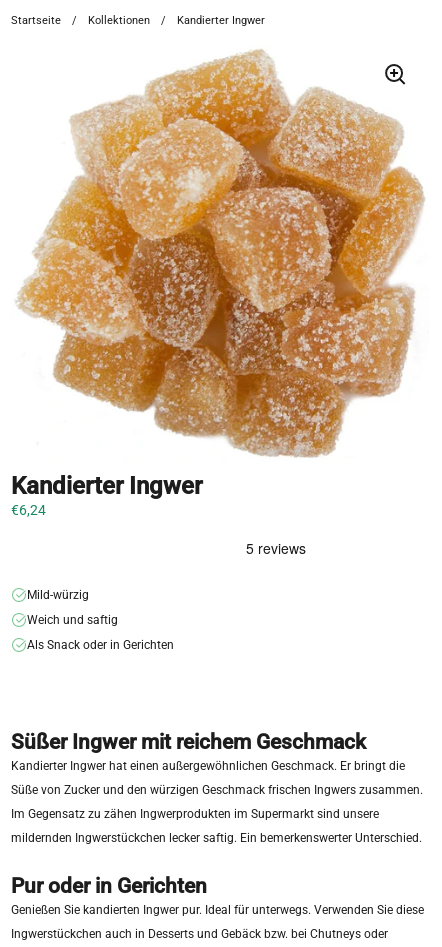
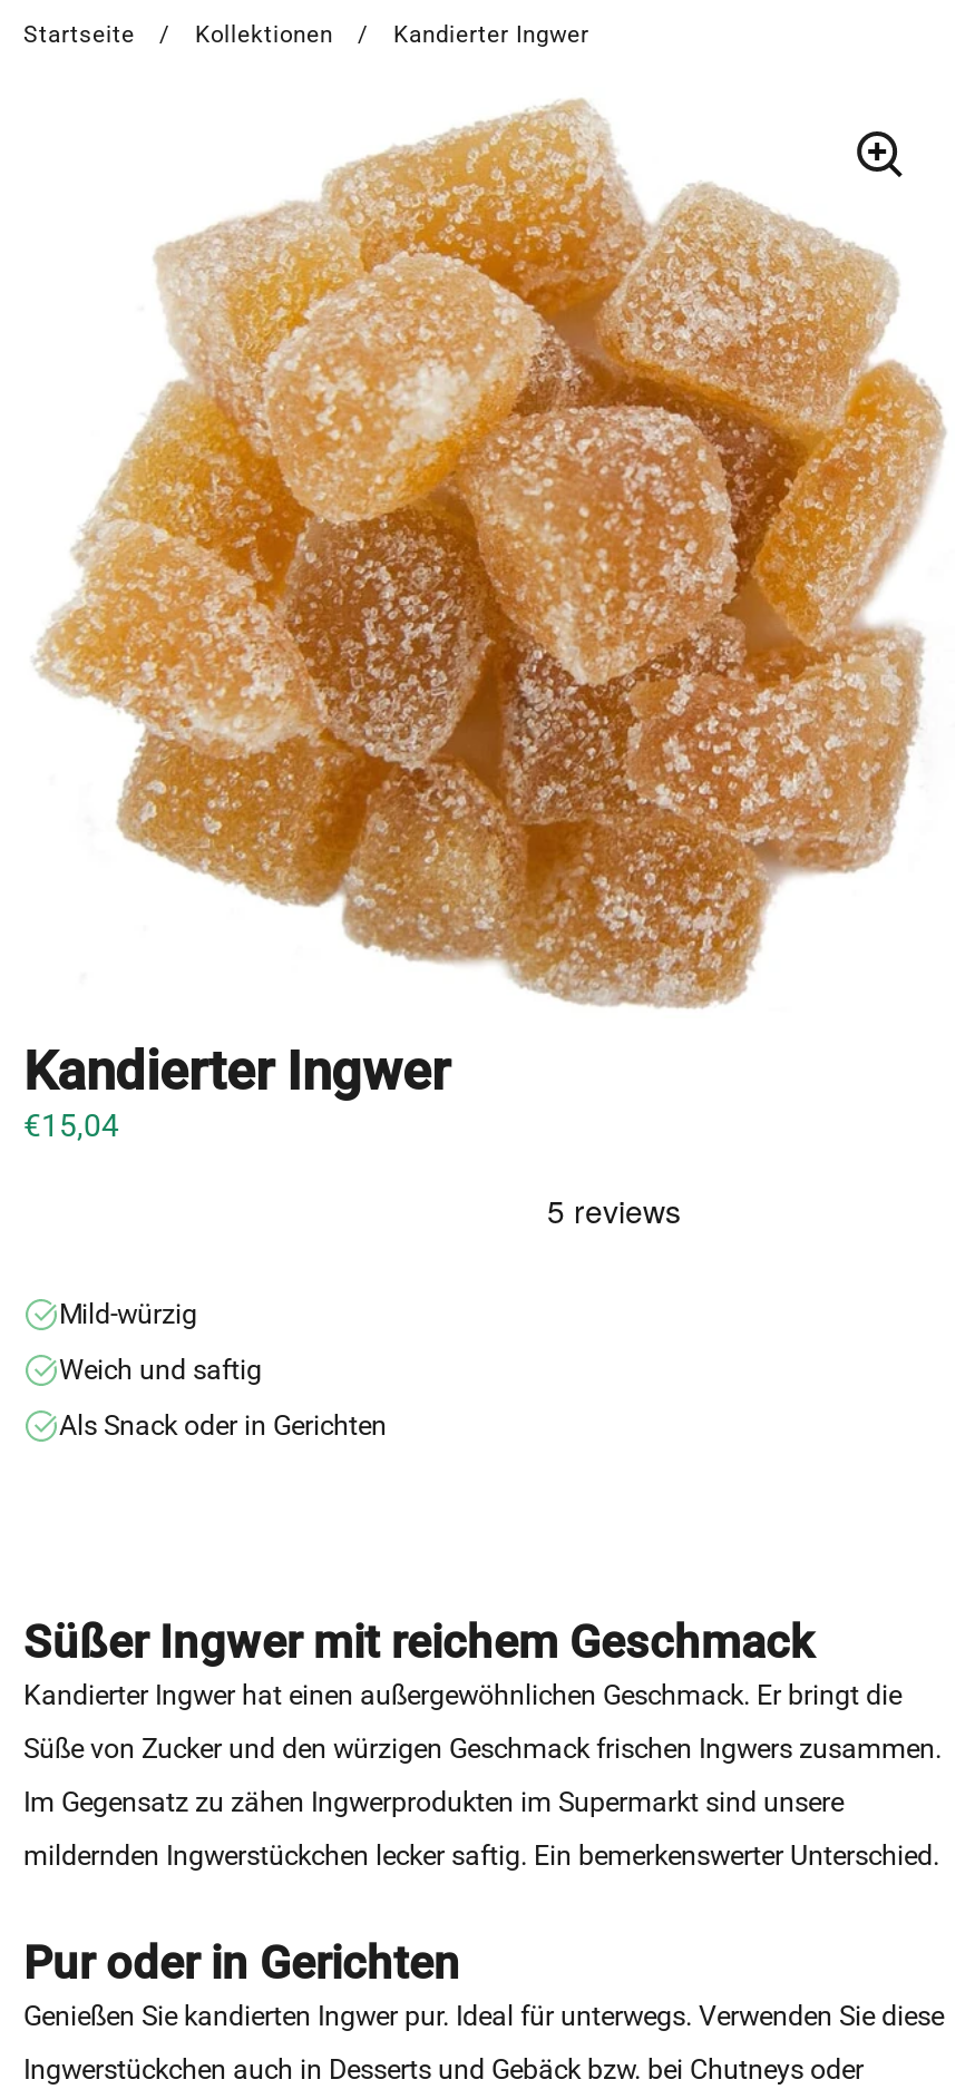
- €6,24
+ €15,04
